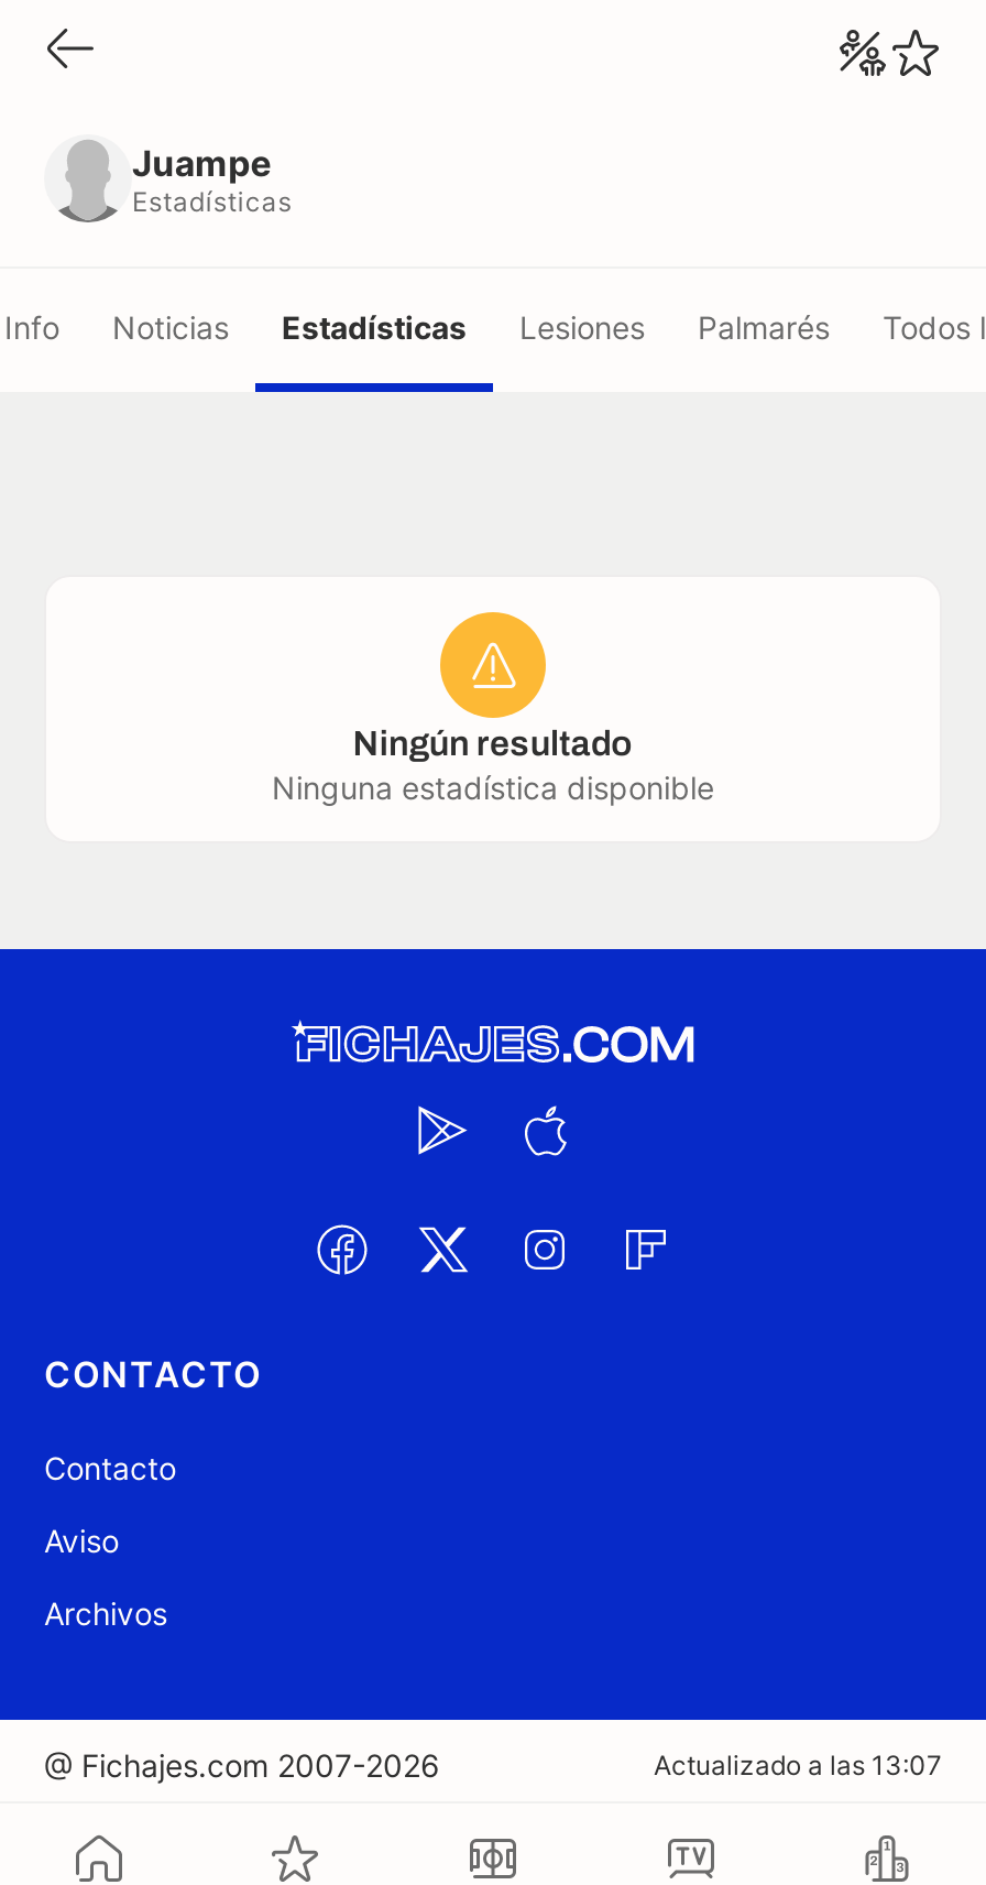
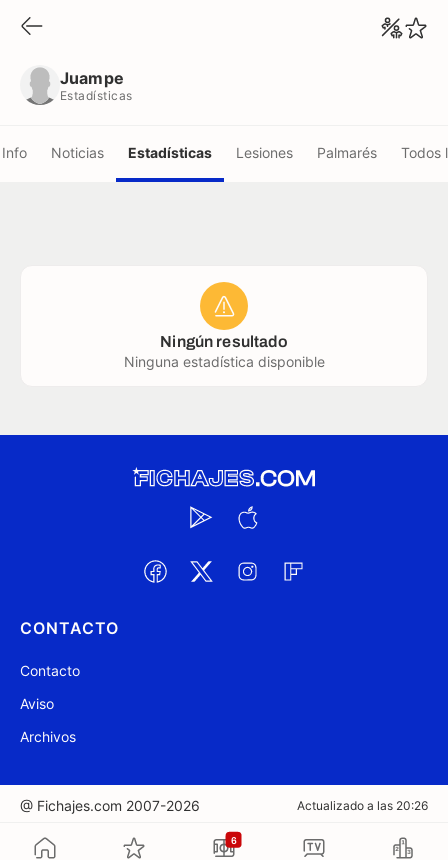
- Actualizado a las 13:07
+ Actualizado a las 20:26

+ 6
